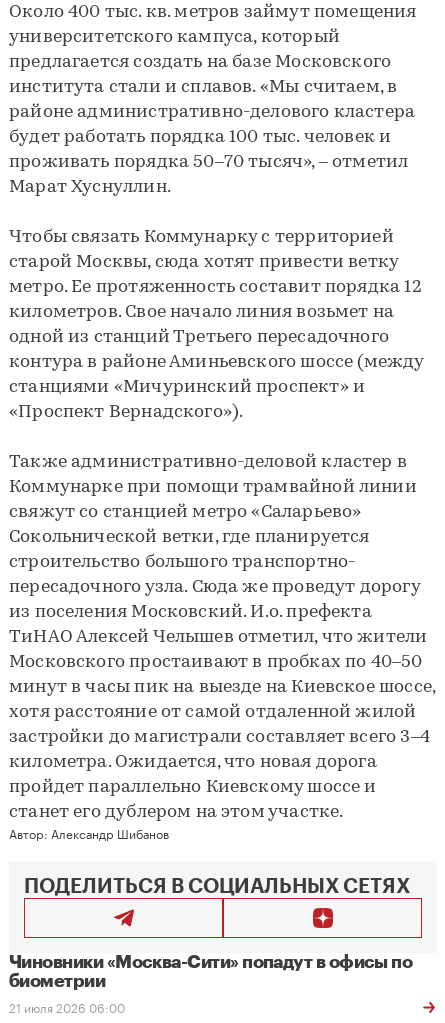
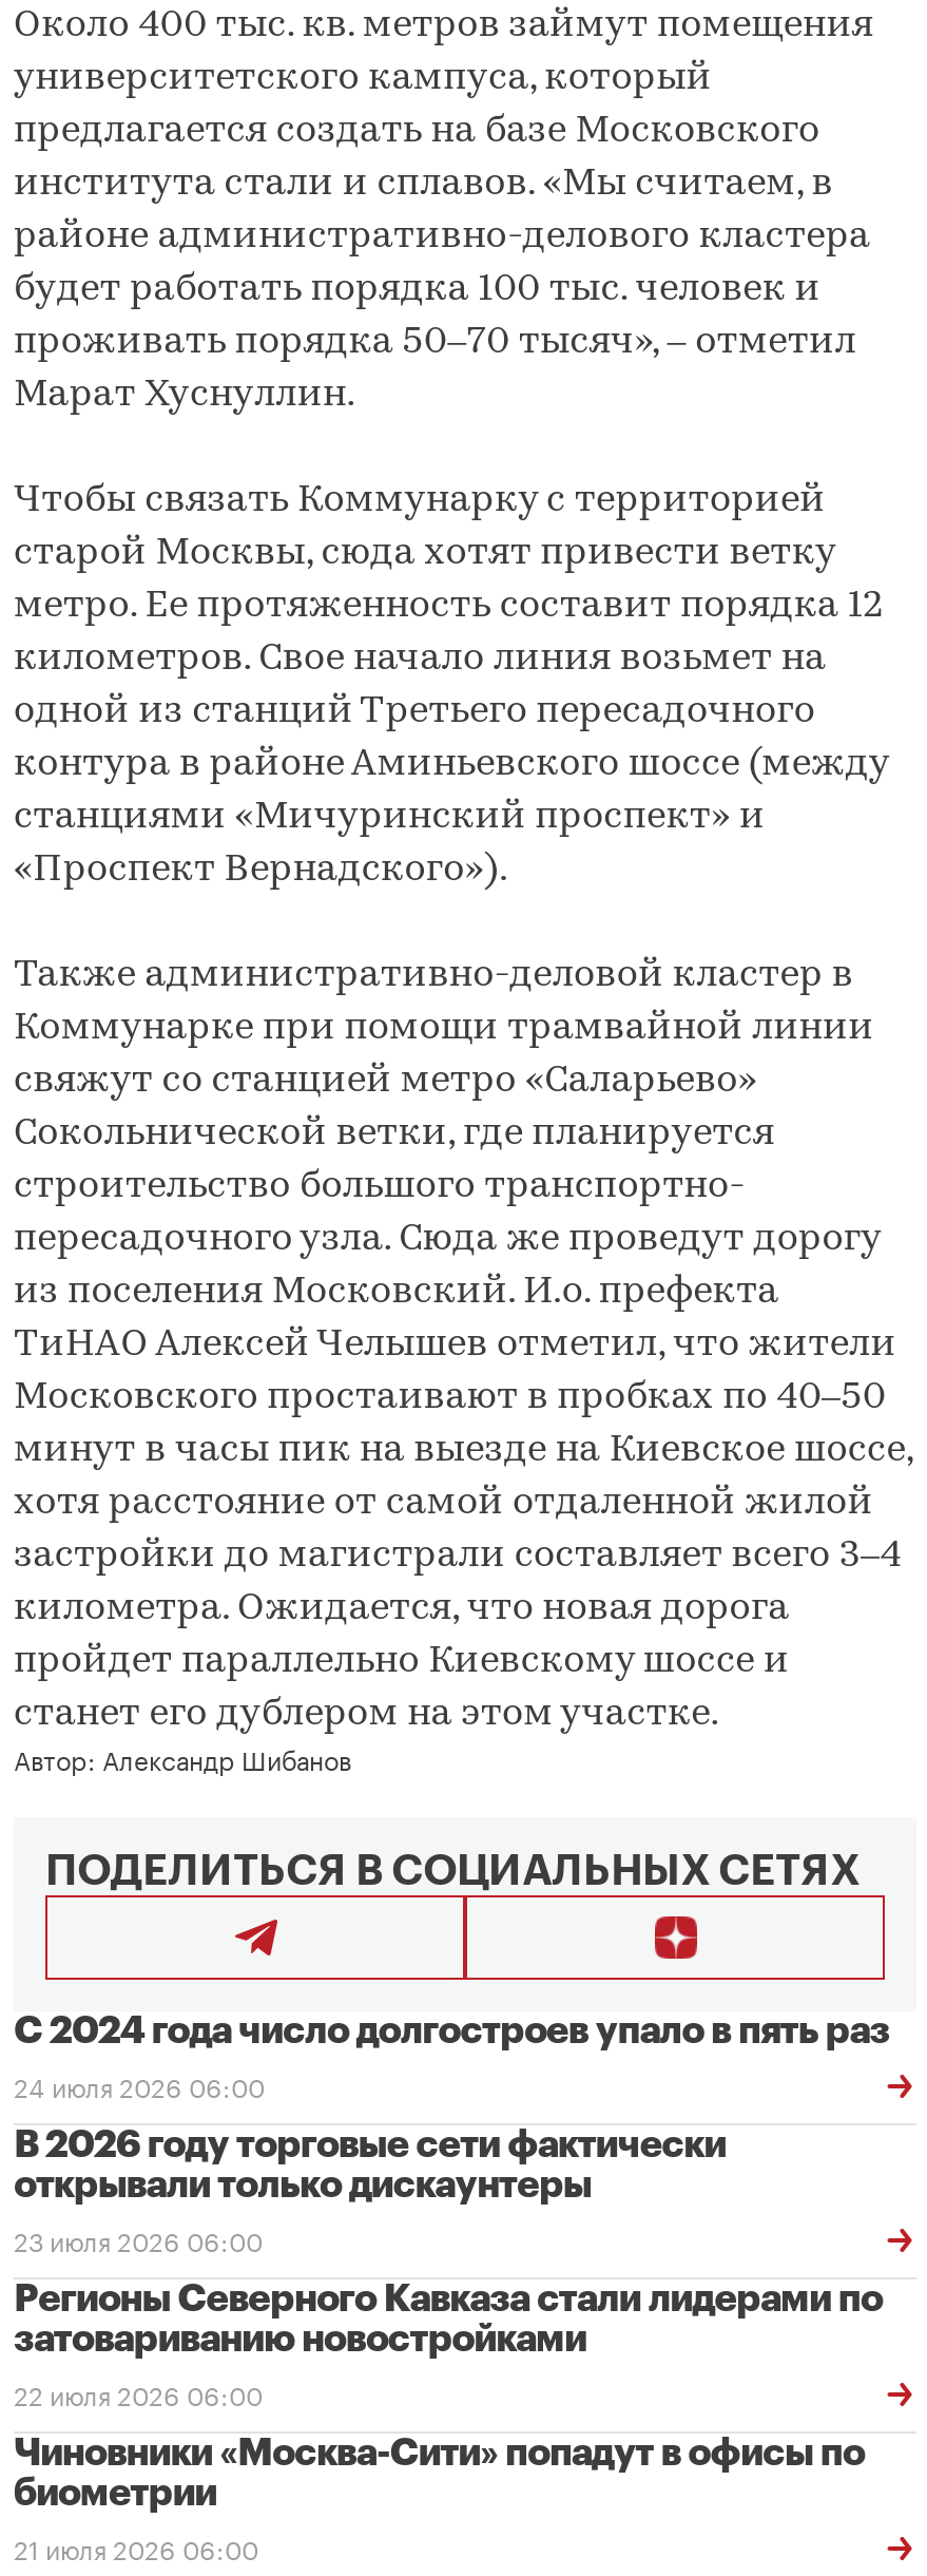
+ С 2024 года число долгостроев упало в пять раз
+ 24 июля 2026 06:00
+ В 2026 году торговые сети фактически
+ открывали только дискаунтеры
+ 23 июля 2026 06:00
+ Регионы Северного Кавказа стали лидерами по
+ затовариванию новостройками
+ 22 июля 2026 06:00
